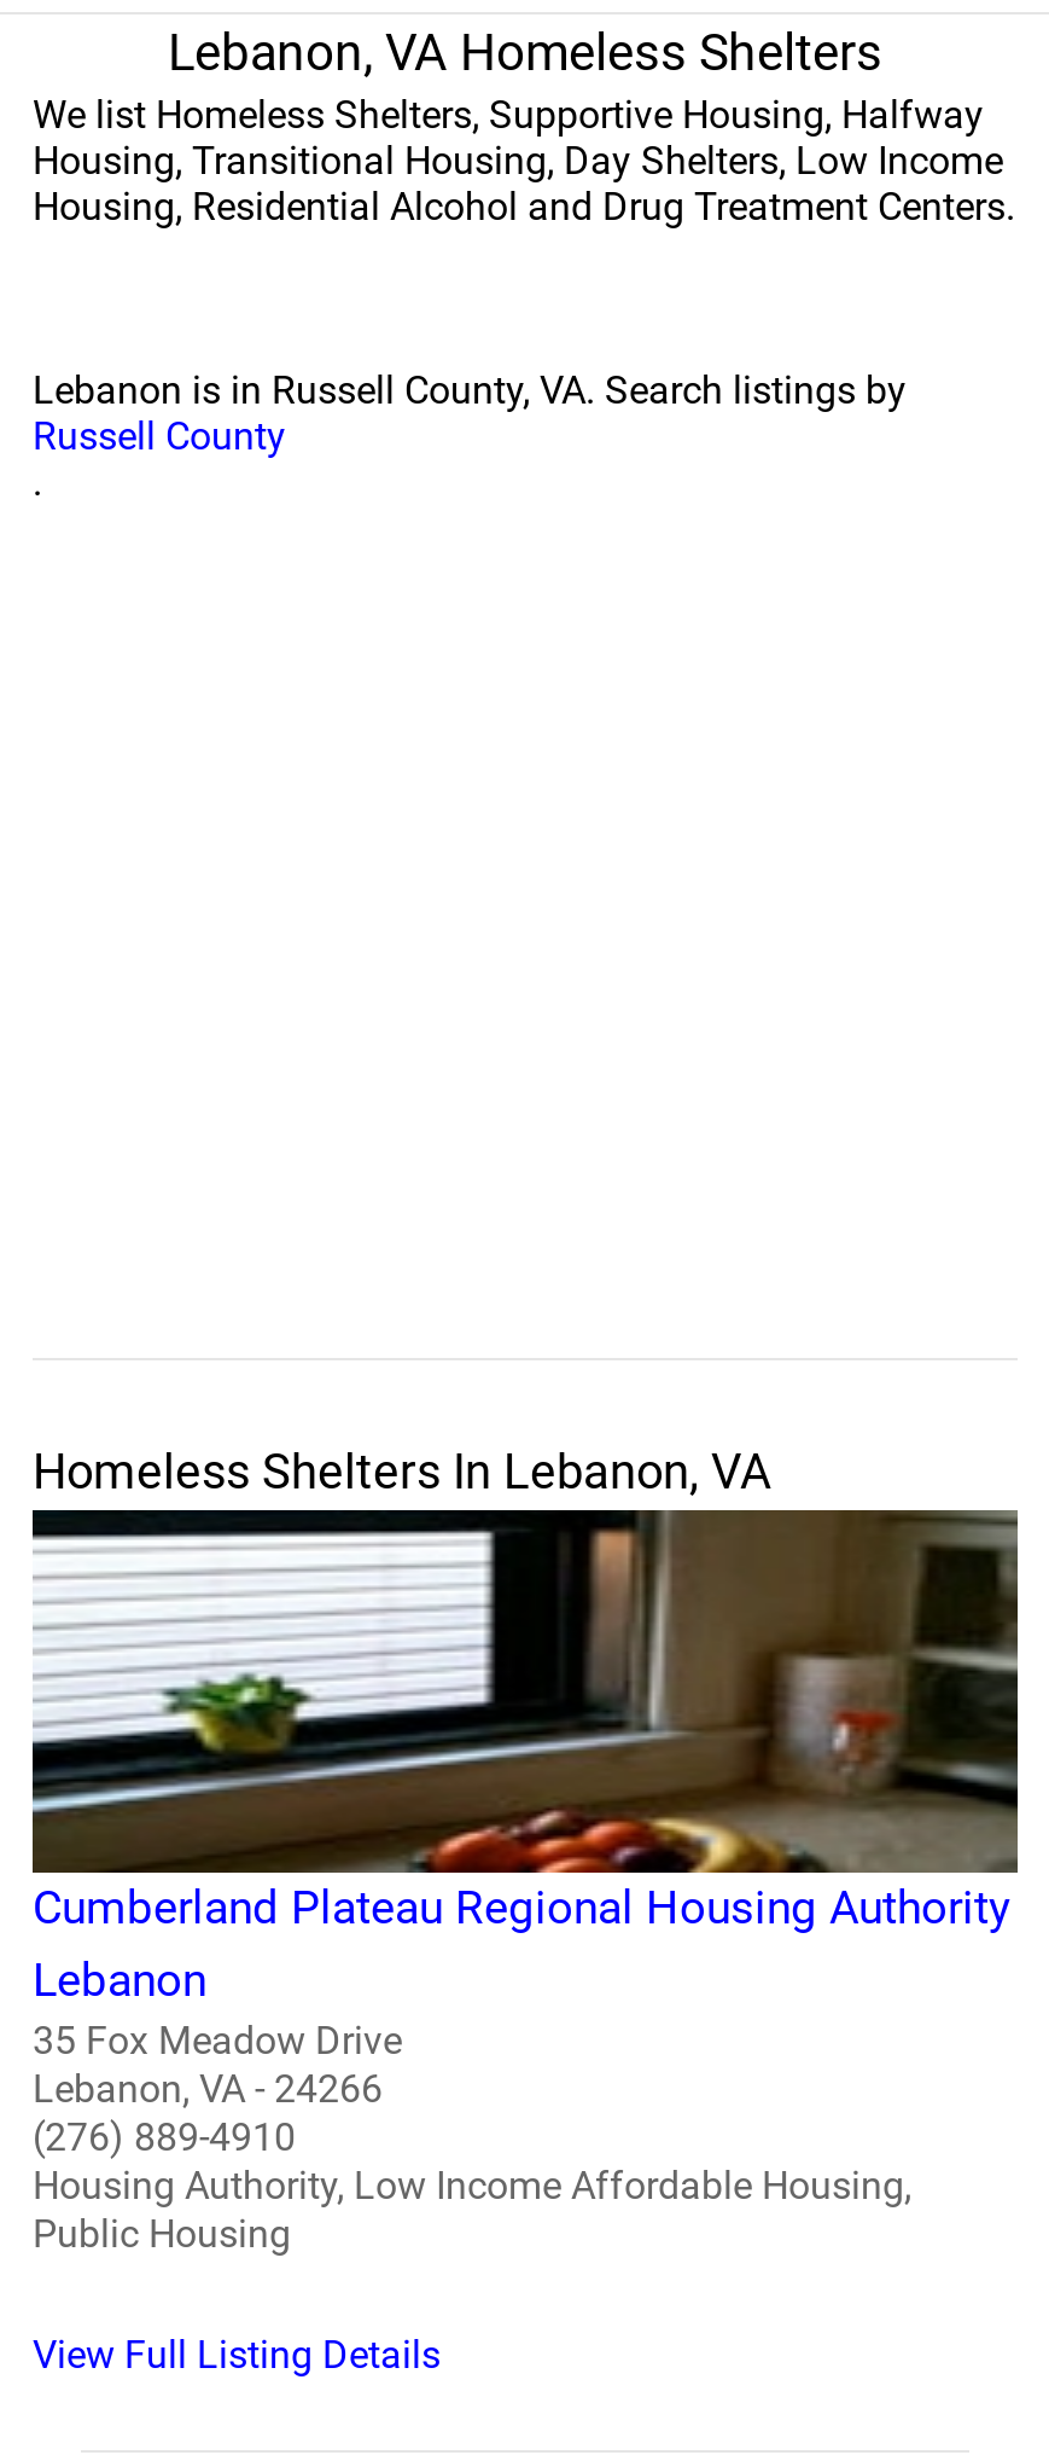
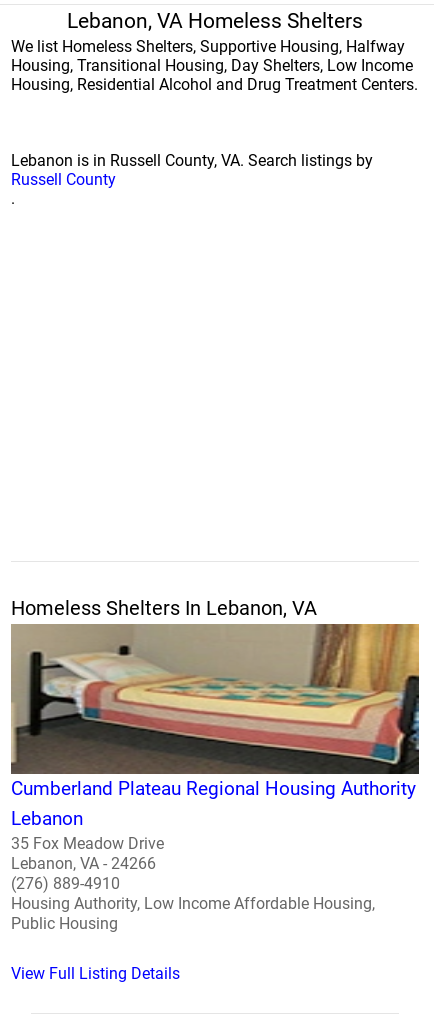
- [image]
+ [image]
